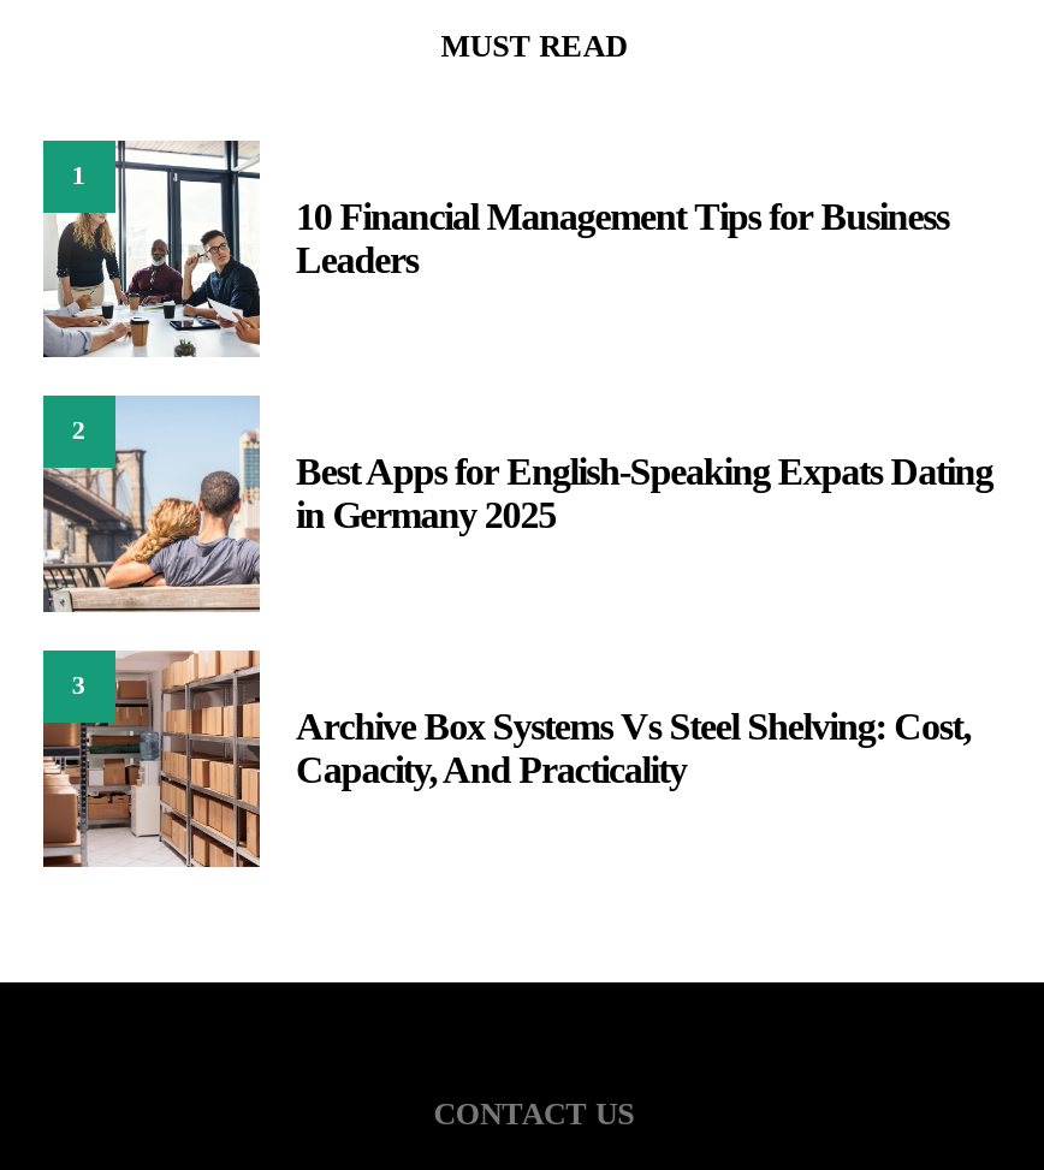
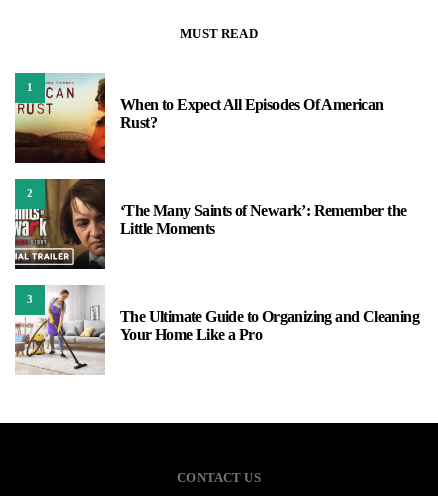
- [image]
- 10 Financial Management Tips for Business
- Leaders
+ [image]
+ When to Expect All Episodes Of American
+ Rust?

- [image]
- Best Apps for English-Speaking Expats Dating
- in Germany 2025
+ [image]
+ ‘The Many Saints of Newark’: Remember the
+ Little Moments

- [image]
- Archive Box Systems Vs Steel Shelving: Cost,
- Capacity, And Practicality
+ [image]
+ The Ultimate Guide to Organizing and Cleaning
+ Your Home Like a Pro
